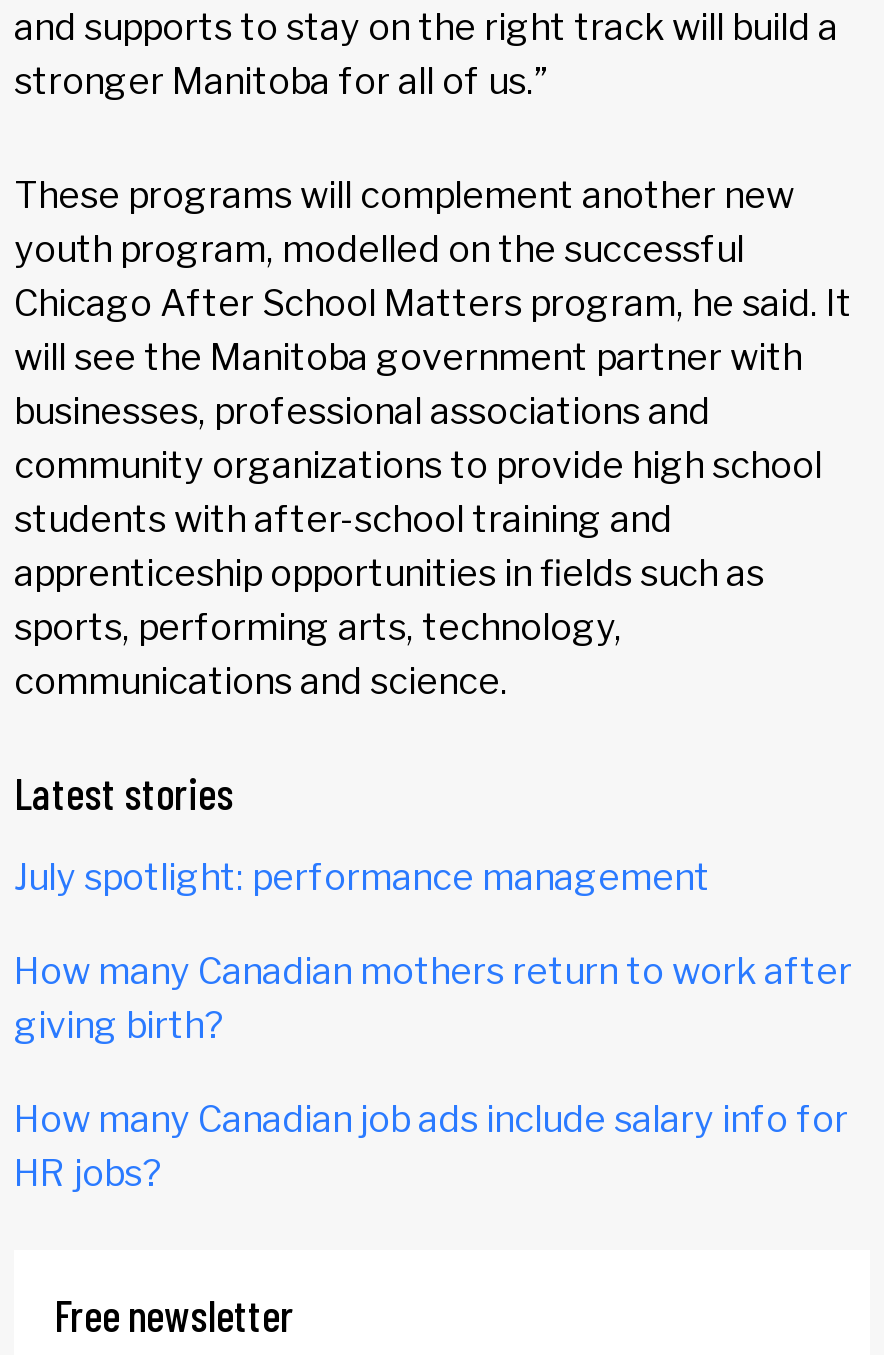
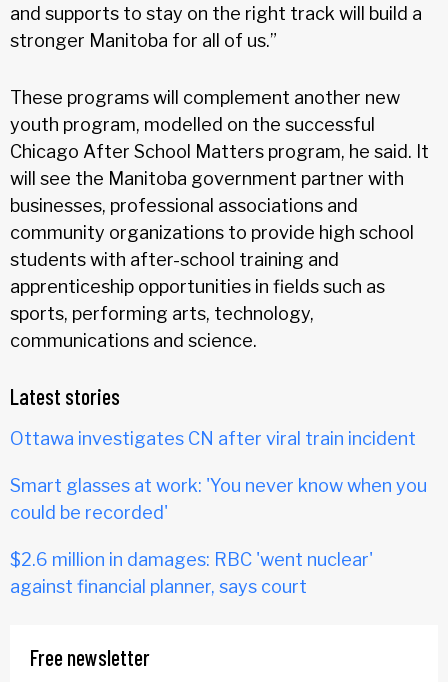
- July spotlight: performance management
+ Ottawa investigates CN after viral train incident

- How many Canadian mothers return to work after
- giving birth?
+ Smart glasses at work: 'You never know when you
+ could be recorded'

- How many Canadian job ads include salary info for
- HR jobs?
+ $2.6 million in damages: RBC 'went nuclear'
+ against financial planner, says court
